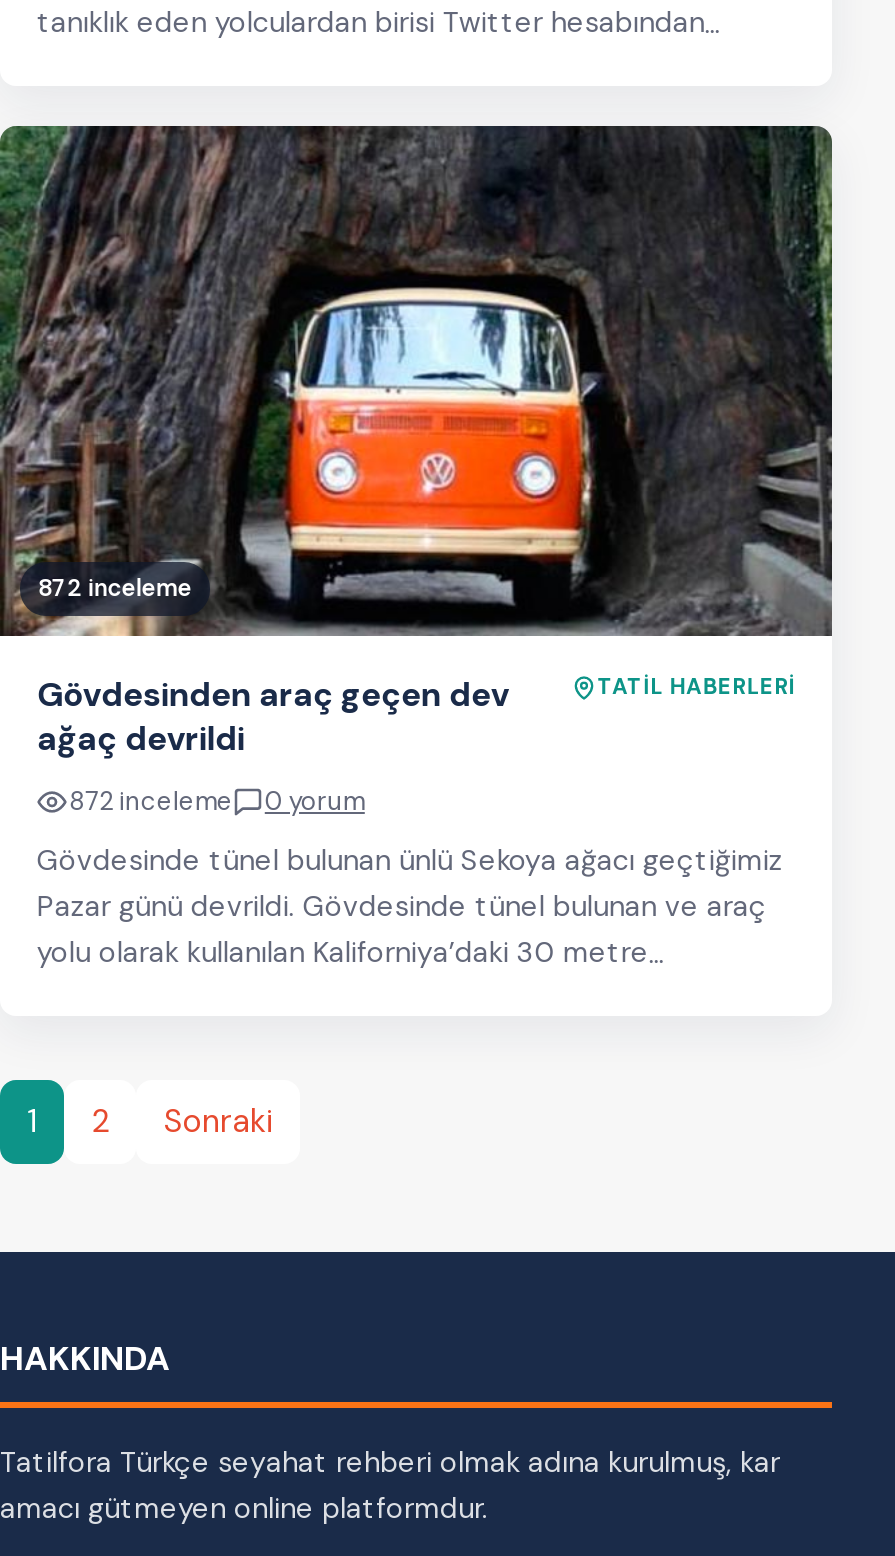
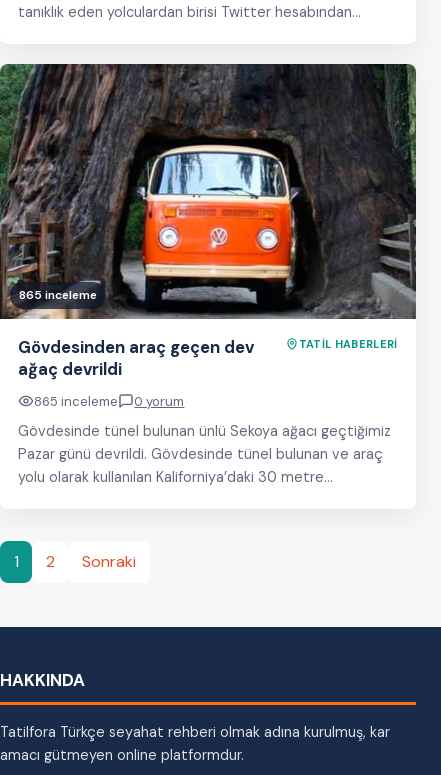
- 872 inceleme
+ 865 inceleme

- 872 inceleme
+ 865 inceleme
